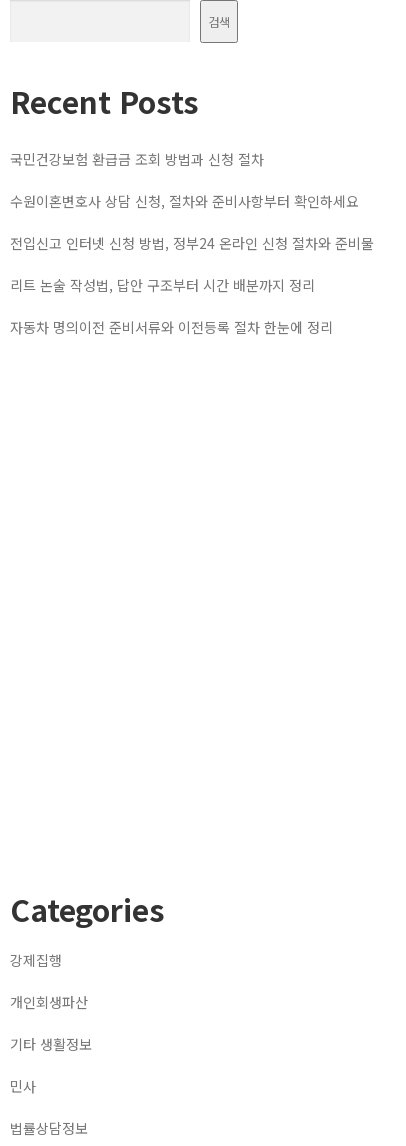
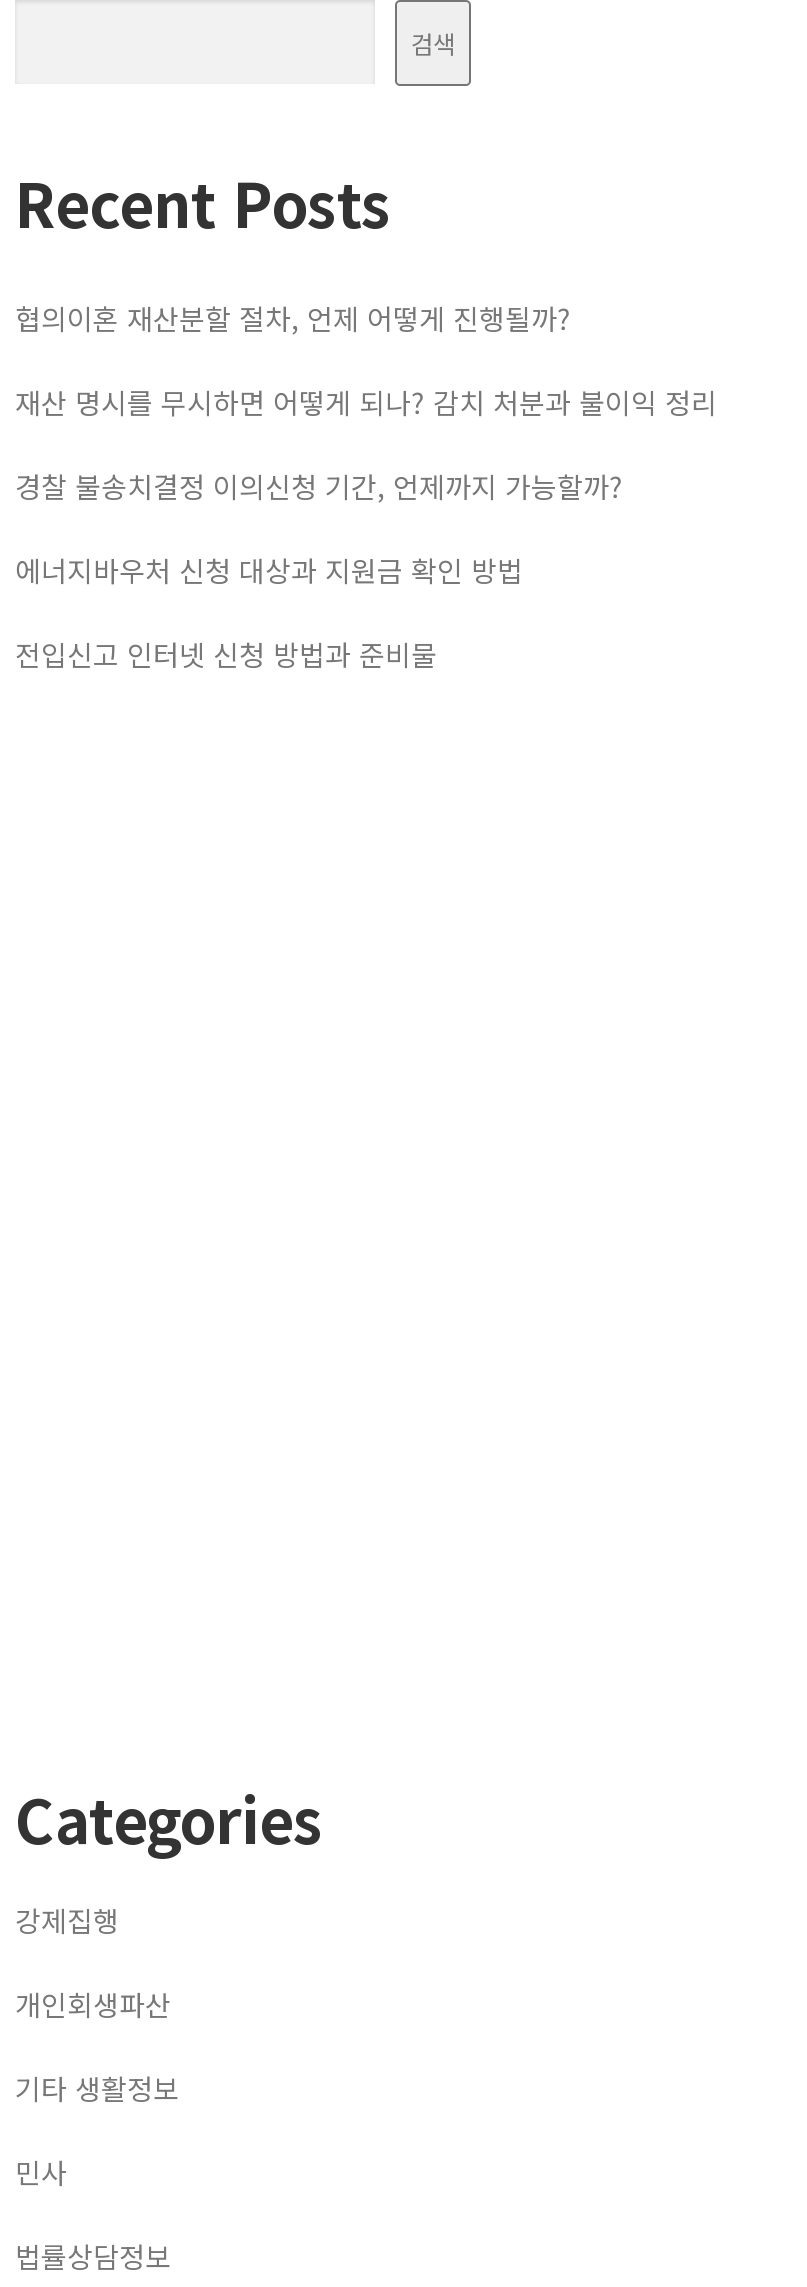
- 국민건강보험 환급금 조회 방법과 신청 절차
+ 협의이혼 재산분할 절차, 언제 어떻게 진행될까?

- 수원이혼변호사 상담 신청, 절차와 준비사항부터 확인하세요
+ 재산 명시를 무시하면 어떻게 되나? 감치 처분과 불이익 정리

- 전입신고 인터넷 신청 방법, 정부24 온라인 신청 절차와 준비물
+ 경찰 불송치결정 이의신청 기간, 언제까지 가능할까?

- 리트 논술 작성법, 답안 구조부터 시간 배분까지 정리
+ 에너지바우처 신청 대상과 지원금 확인 방법

- 자동차 명의이전 준비서류와 이전등록 절차 한눈에 정리
+ 전입신고 인터넷 신청 방법과 준비물
